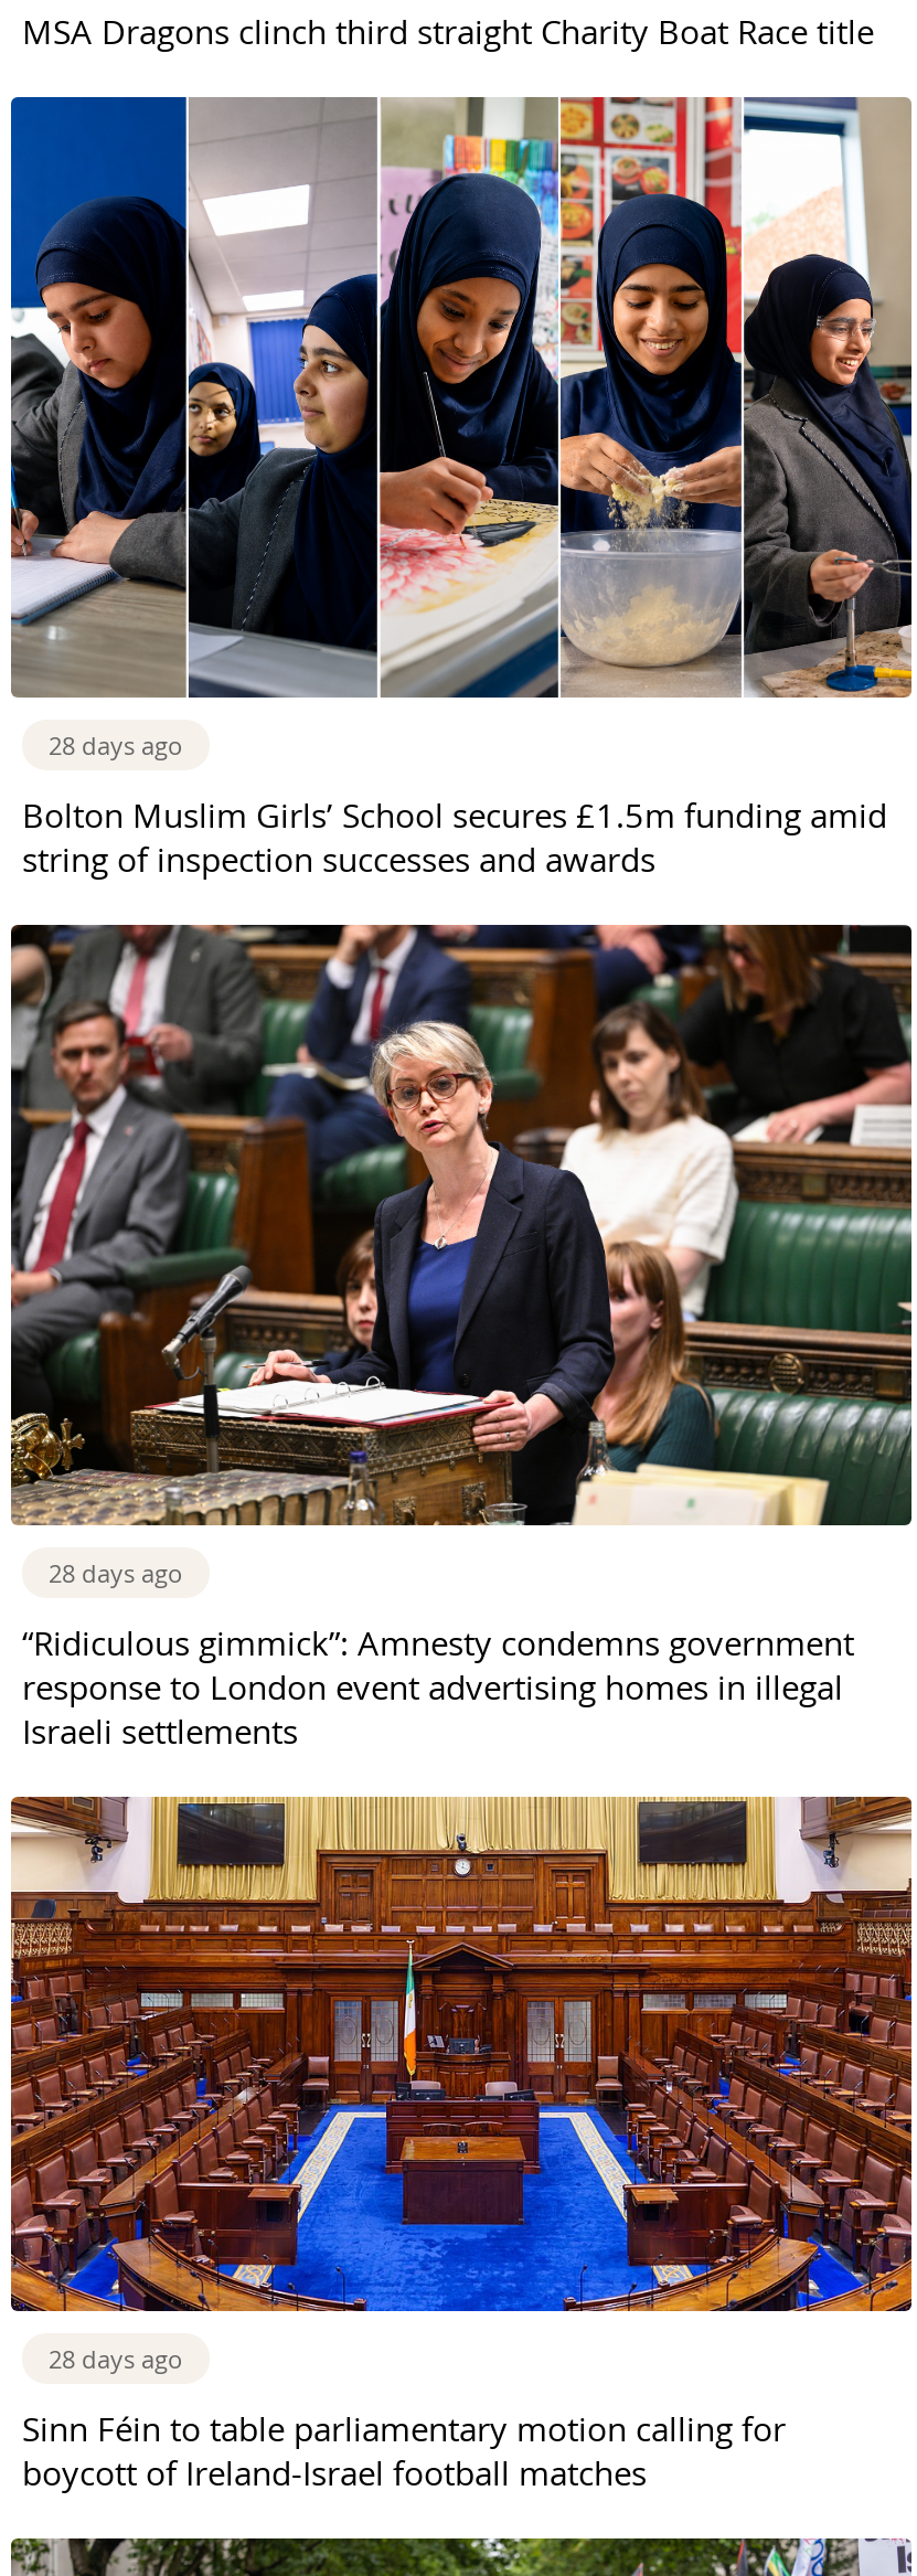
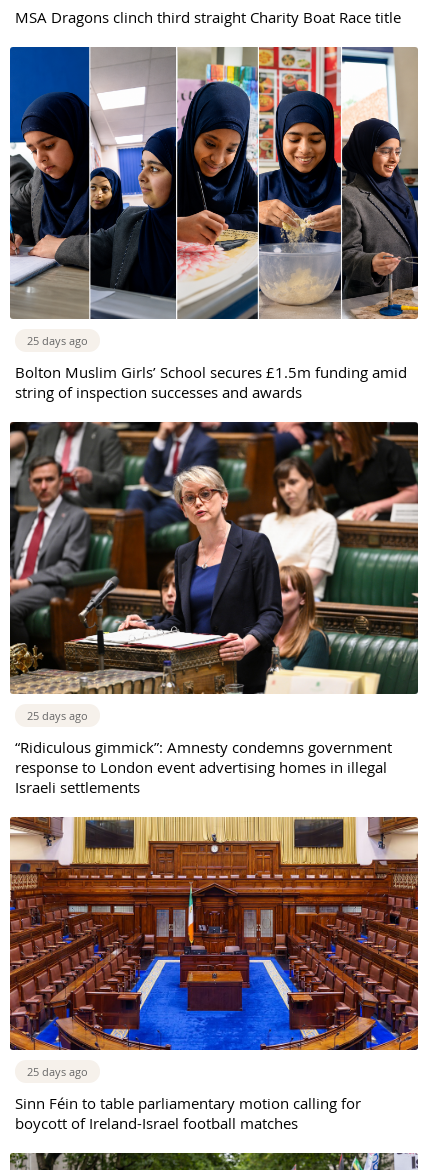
- 28 days ago
+ 25 days ago

- 28 days ago
+ 25 days ago

- 28 days ago
+ 25 days ago
